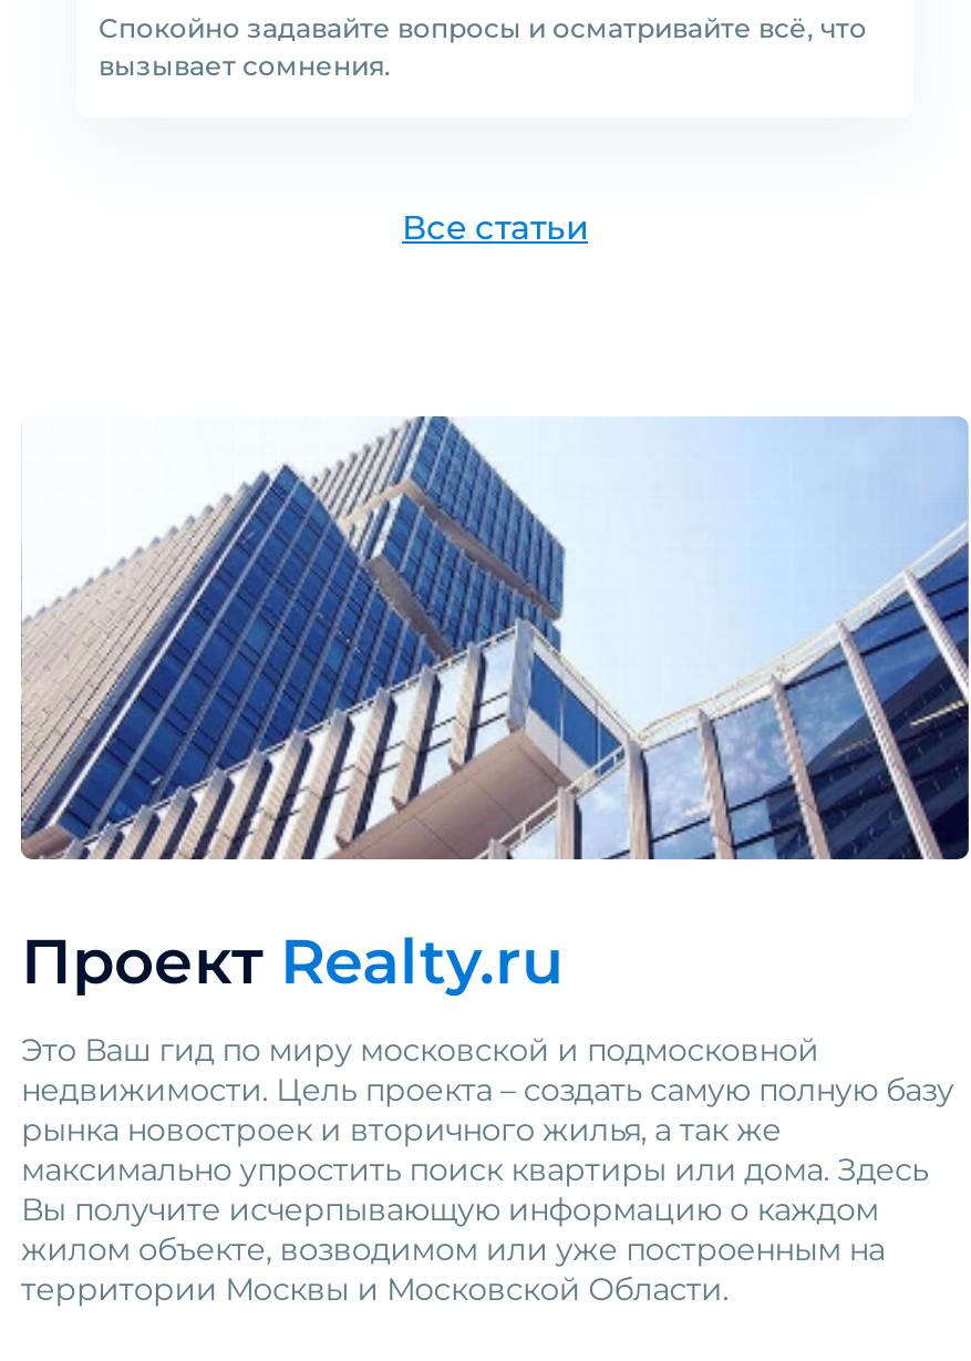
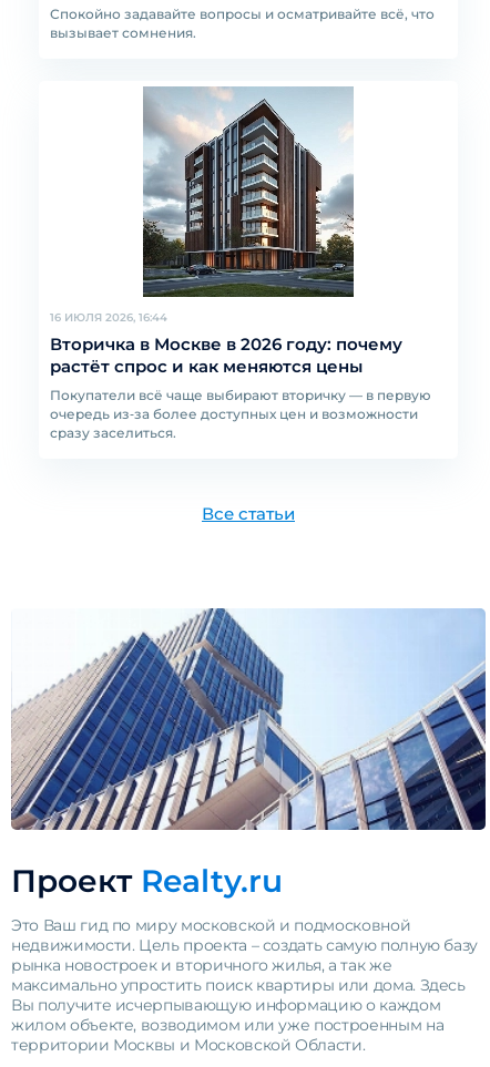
+ [image]
+ 16 ИЮЛЯ 2026, 16:44
+ Вторичка в Москве в 2026 году: почему
+ растёт спрос и как меняются цены
+ Покупатели всё чаще выбирают вторичку — в первую
+ очередь из‑за более доступных цен и возможности
+ сразу заселиться.
